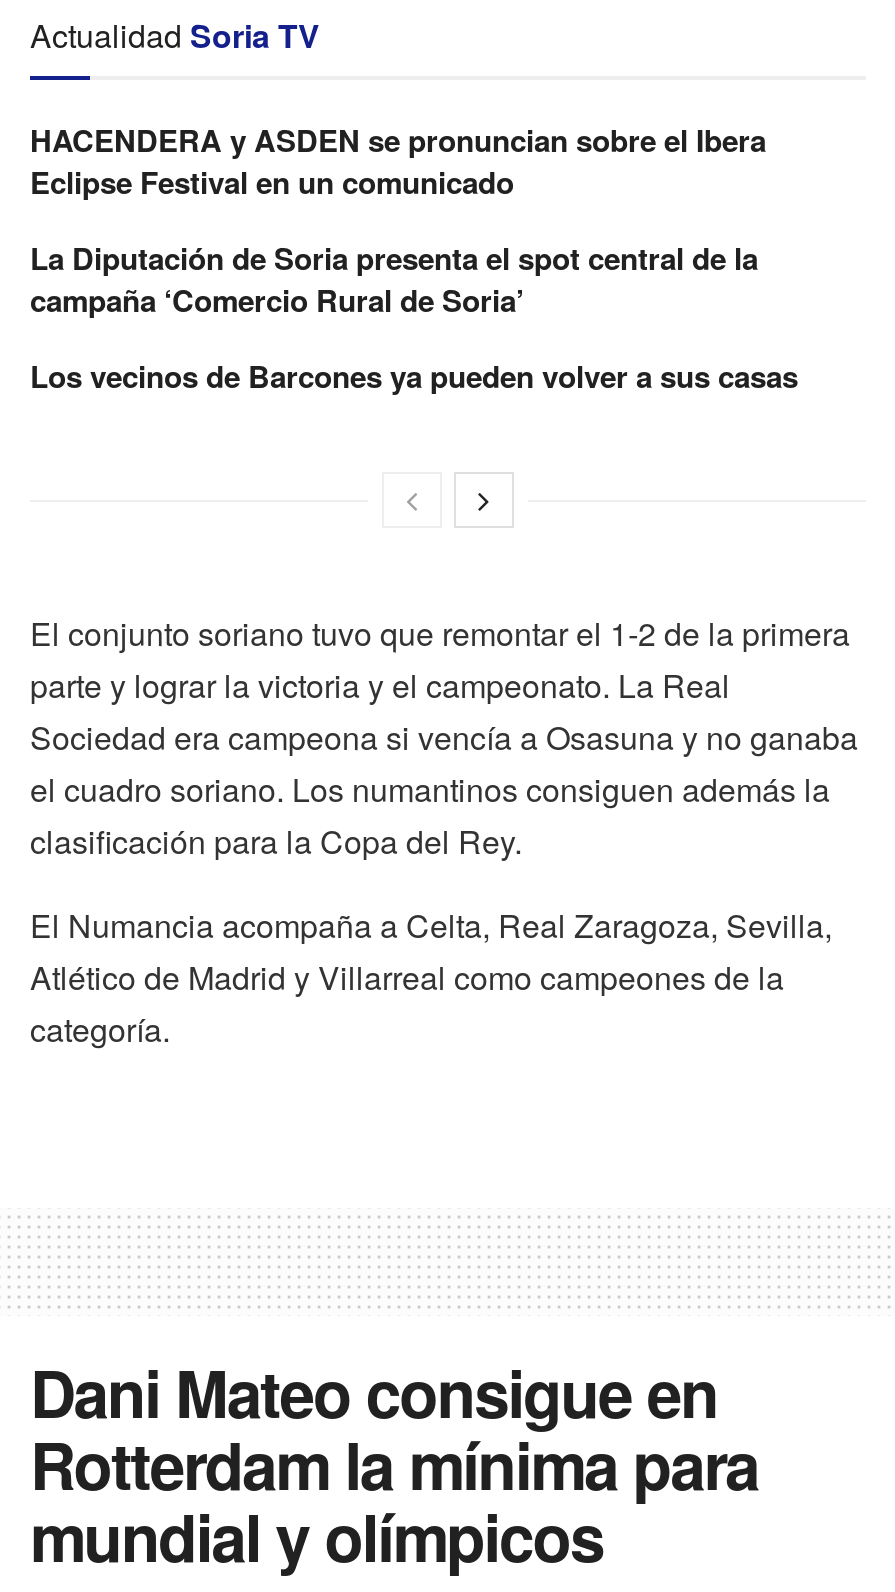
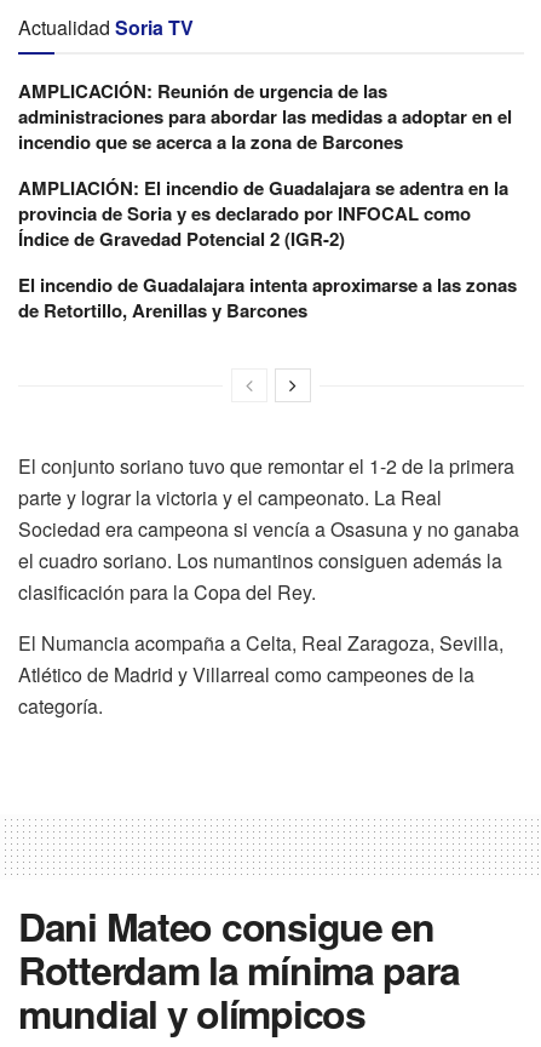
- HACENDERA y ASDEN se pronuncian sobre el Ibera
- Eclipse Festival en un comunicado
+ AMPLICACIÓN: Reunión de urgencia de las
+ administraciones para abordar las medidas a adoptar en el
+ incendio que se acerca a la zona de Barcones

- La Diputación de Soria presenta el spot central de la
- campaña ‘Comercio Rural de Soria’
+ AMPLIACIÓN: El incendio de Guadalajara se adentra en la
+ provincia de Soria y es declarado por INFOCAL como
+ Índice de Gravedad Potencial 2 (IGR-2)

- Los vecinos de Barcones ya pueden volver a sus casas
+ El incendio de Guadalajara intenta aproximarse a las zonas
+ de Retortillo, Arenillas y Barcones
